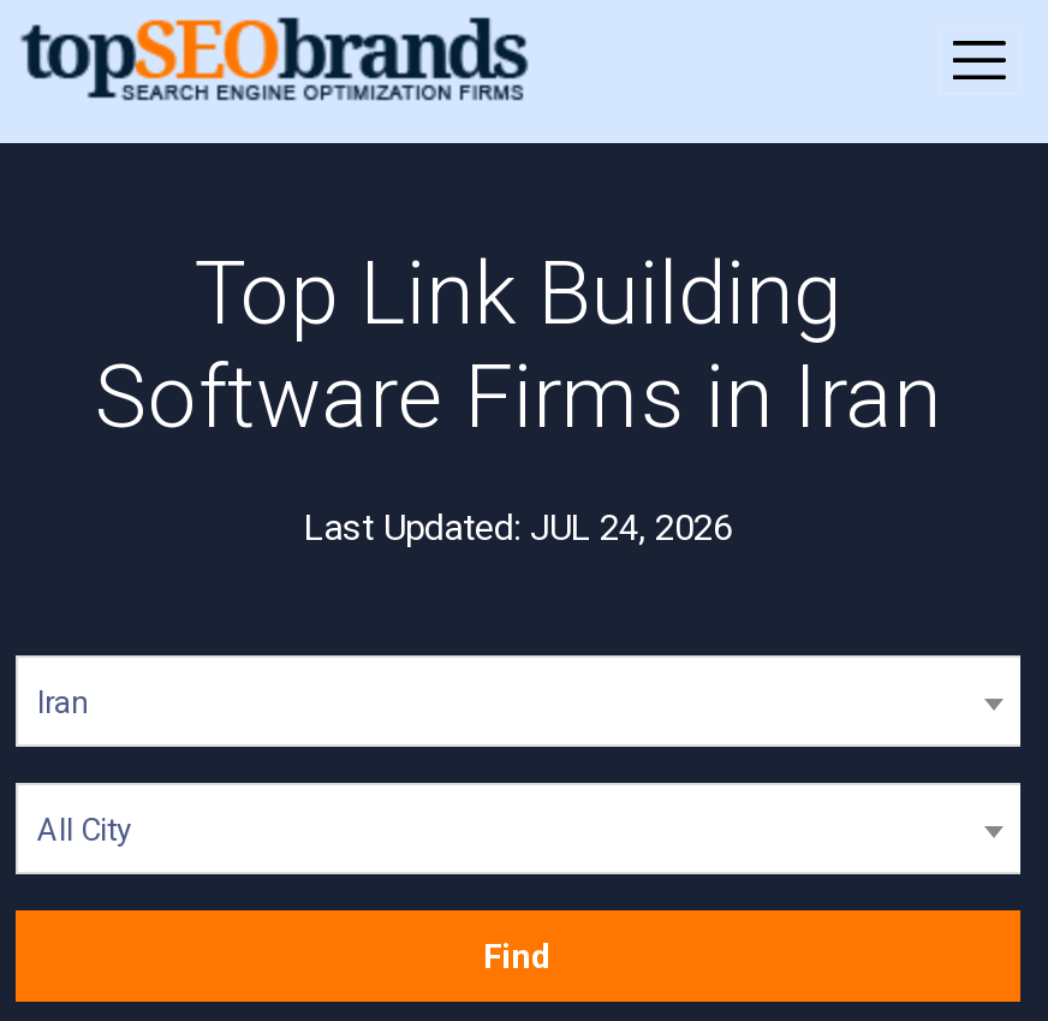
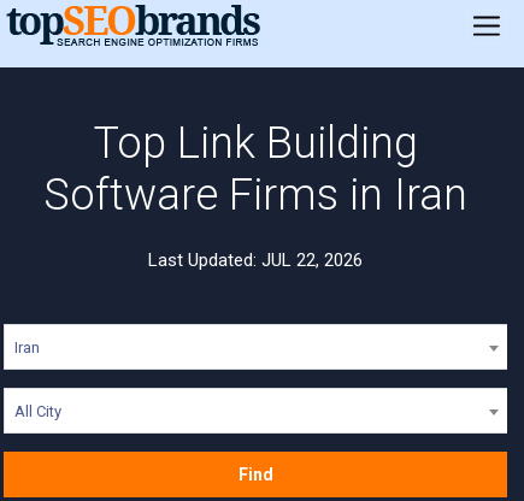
- Last Updated: JUL 24, 2026
+ Last Updated: JUL 22, 2026
